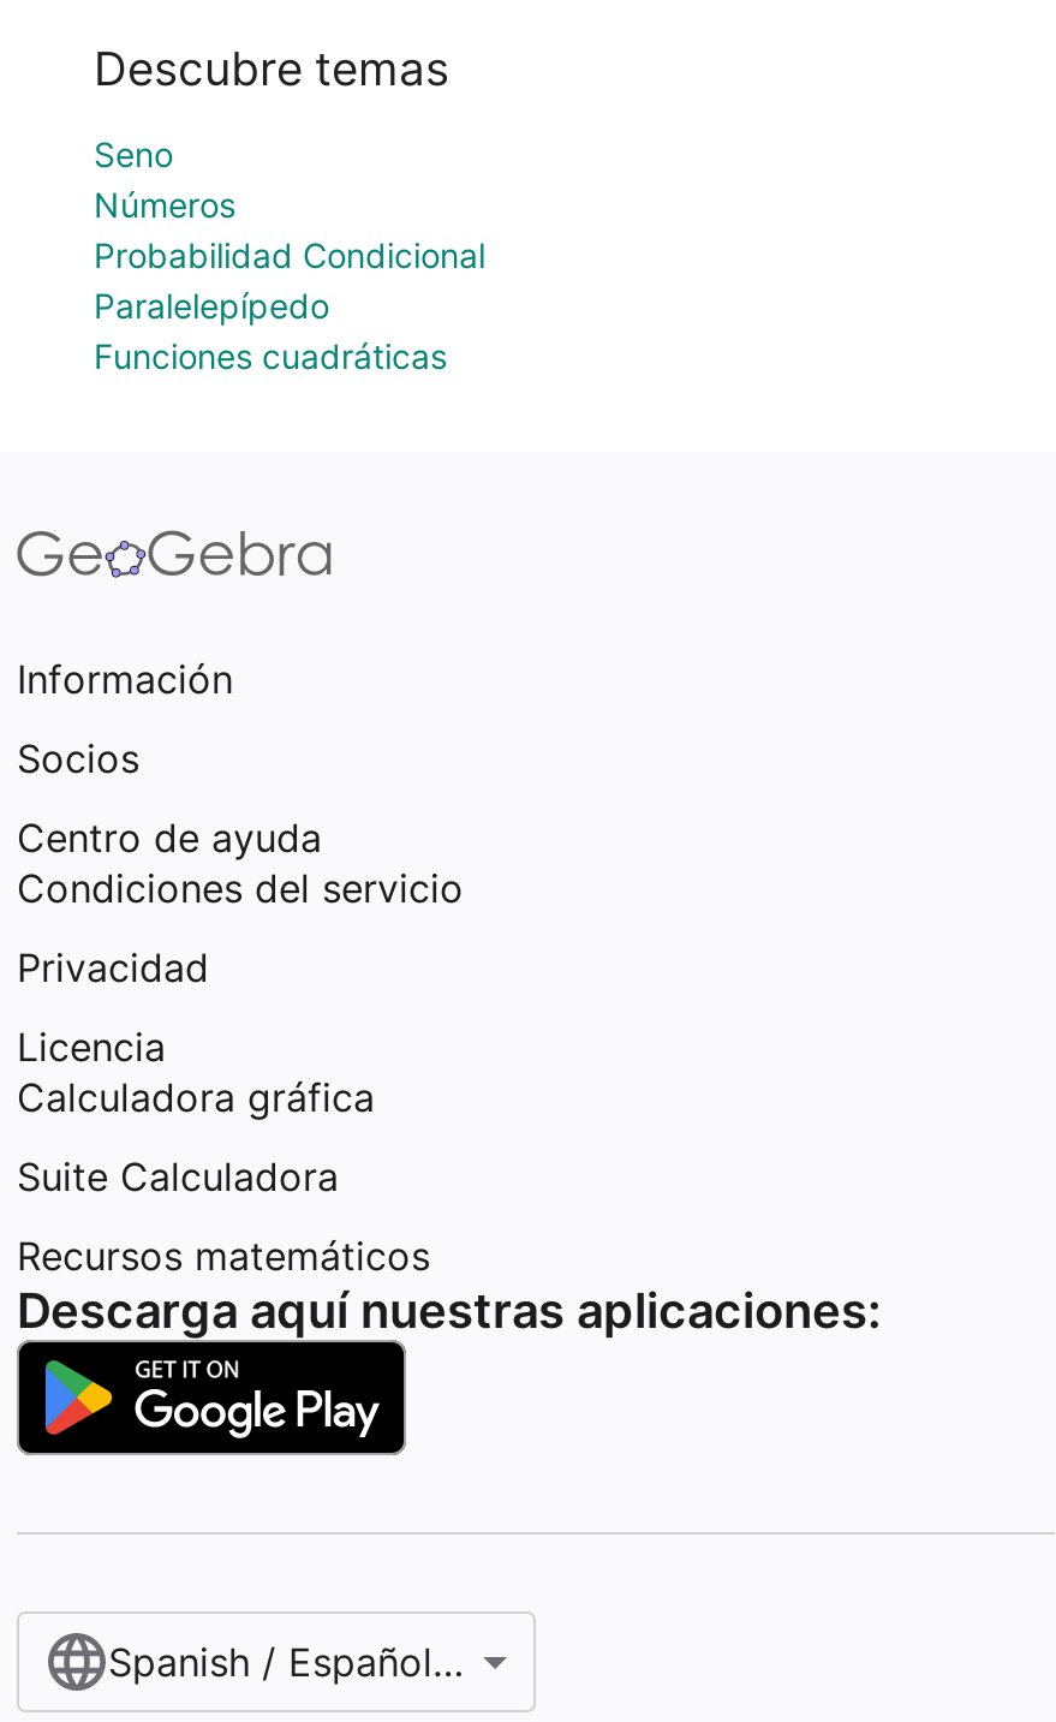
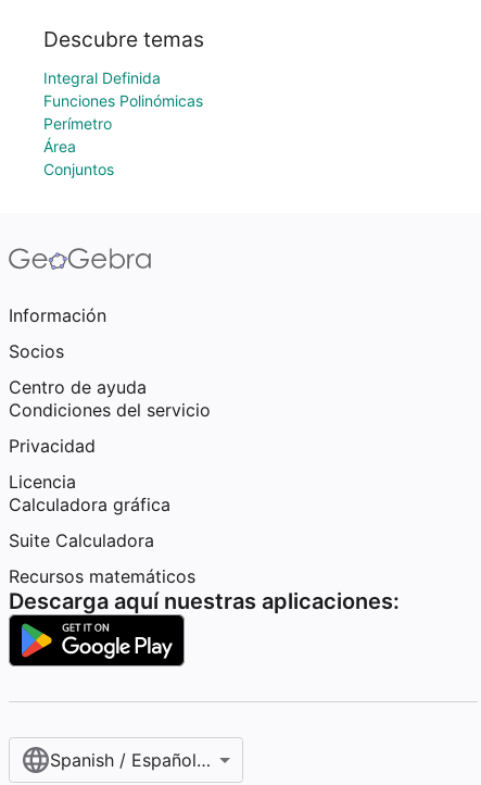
- Seno
- Números
- Probabilidad Condicional
- Paralelepípedo
- Funciones cuadráticas
+ Integral Definida
+ Funciones Polinómicas
+ Perímetro
+ Área
+ Conjuntos
